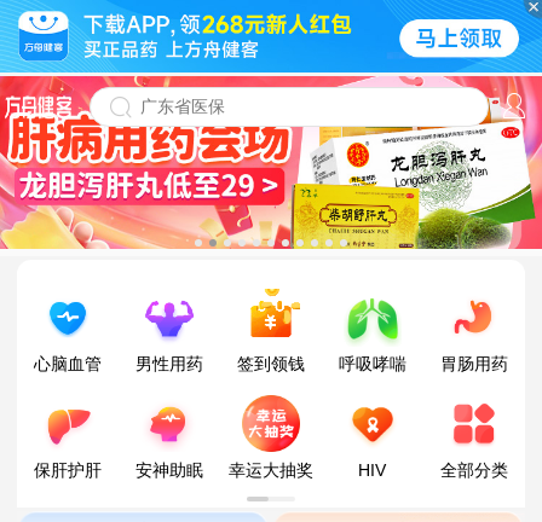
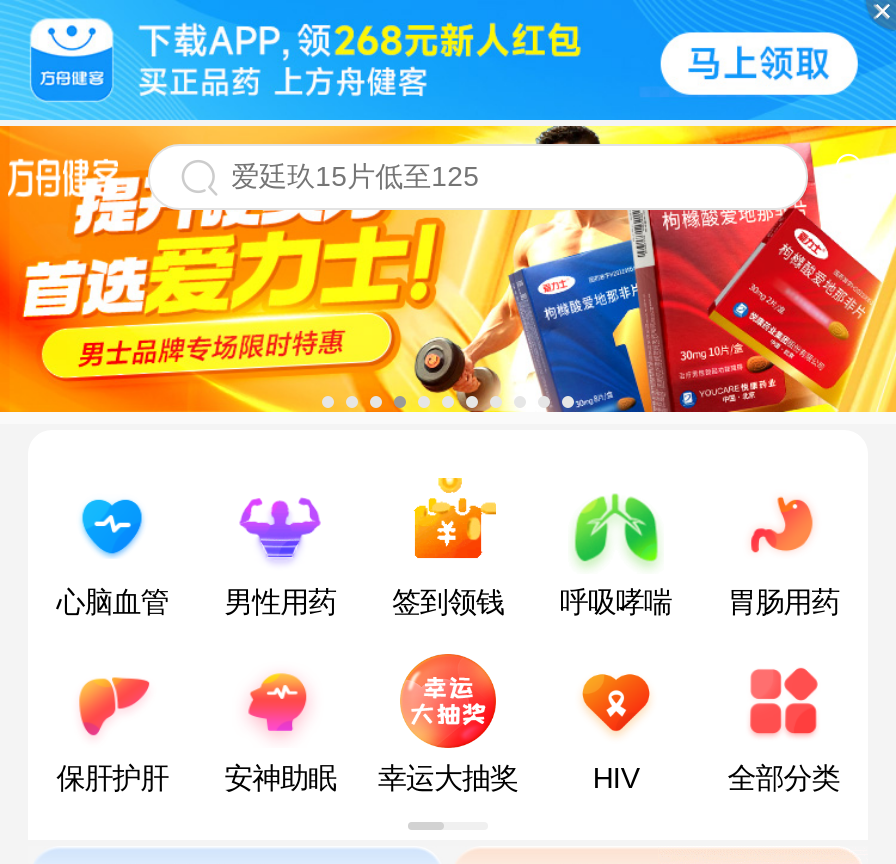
- [image]
+ [image]
